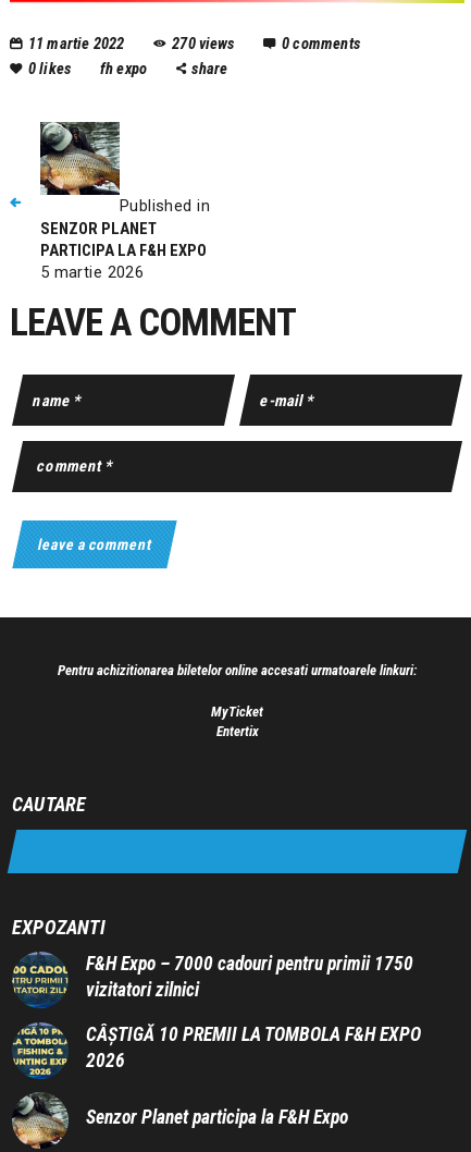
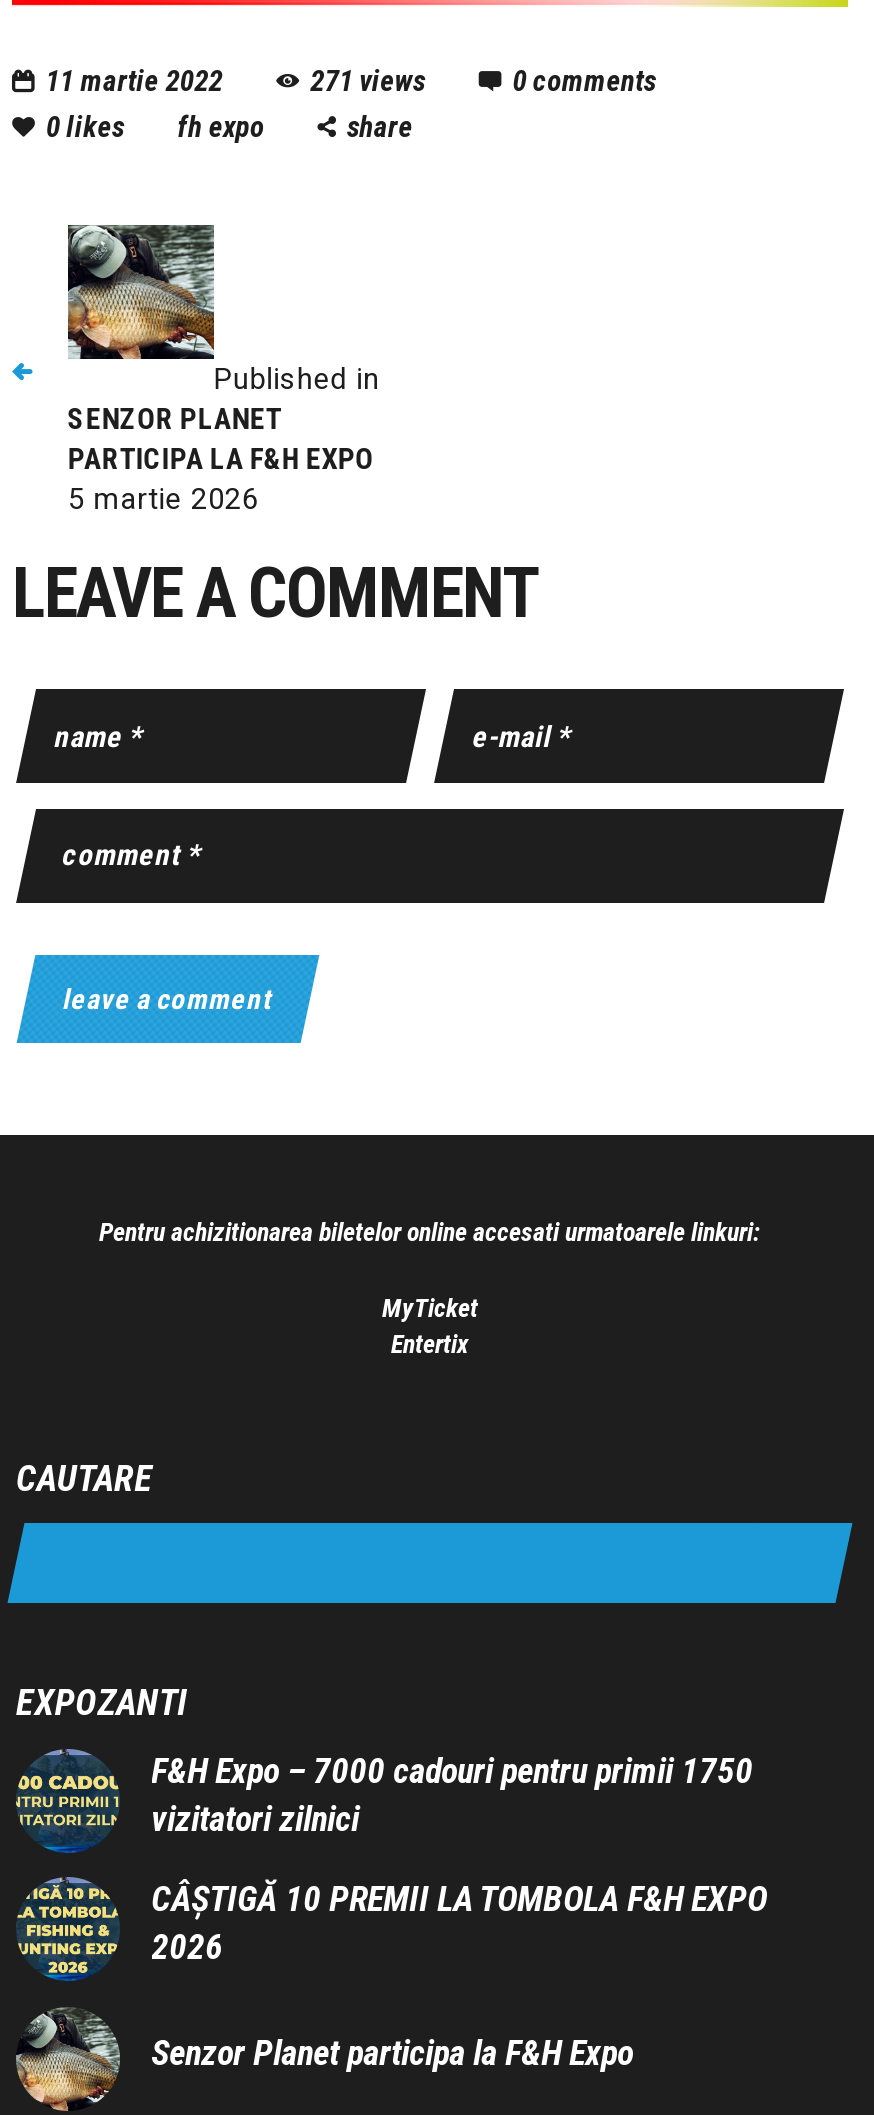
- 270 views
+ 271 views
